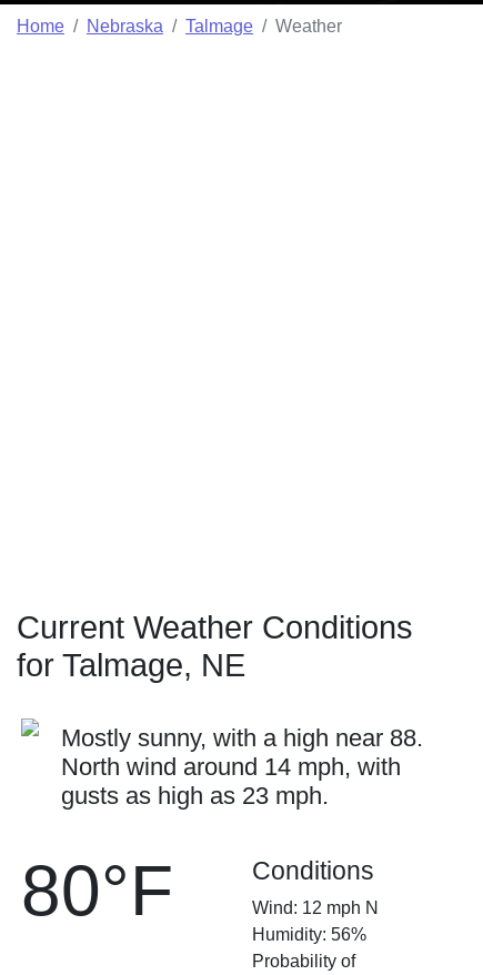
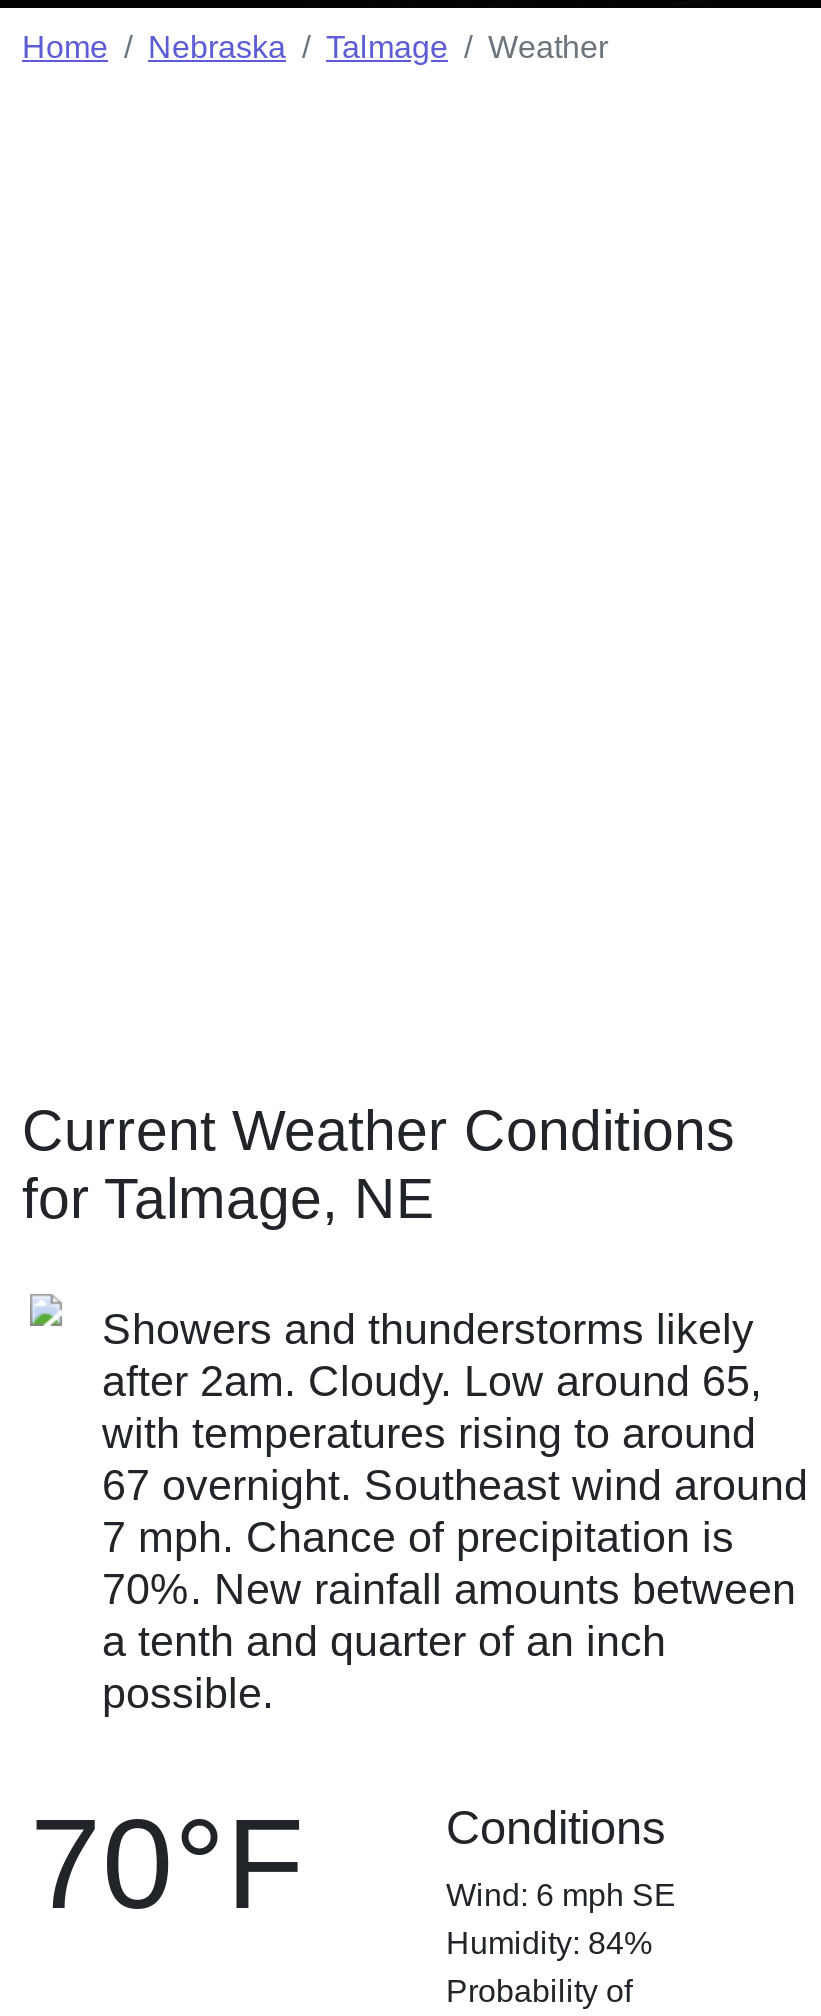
- Mostly sunny, with a high near 88.
- North wind around 14 mph, with
- gusts as high as 23 mph.
+ Showers and thunderstorms likely
+ after 2am. Cloudy. Low around 65,
+ with temperatures rising to around
+ 67 overnight. Southeast wind around
+ 7 mph. Chance of precipitation is
+ 70%. New rainfall amounts between
+ a tenth and quarter of an inch
+ possible.

- 80°F
+ 70°F

- Wind: 12 mph N
+ Wind: 6 mph SE

- Humidity: 56%
+ Humidity: 84%
